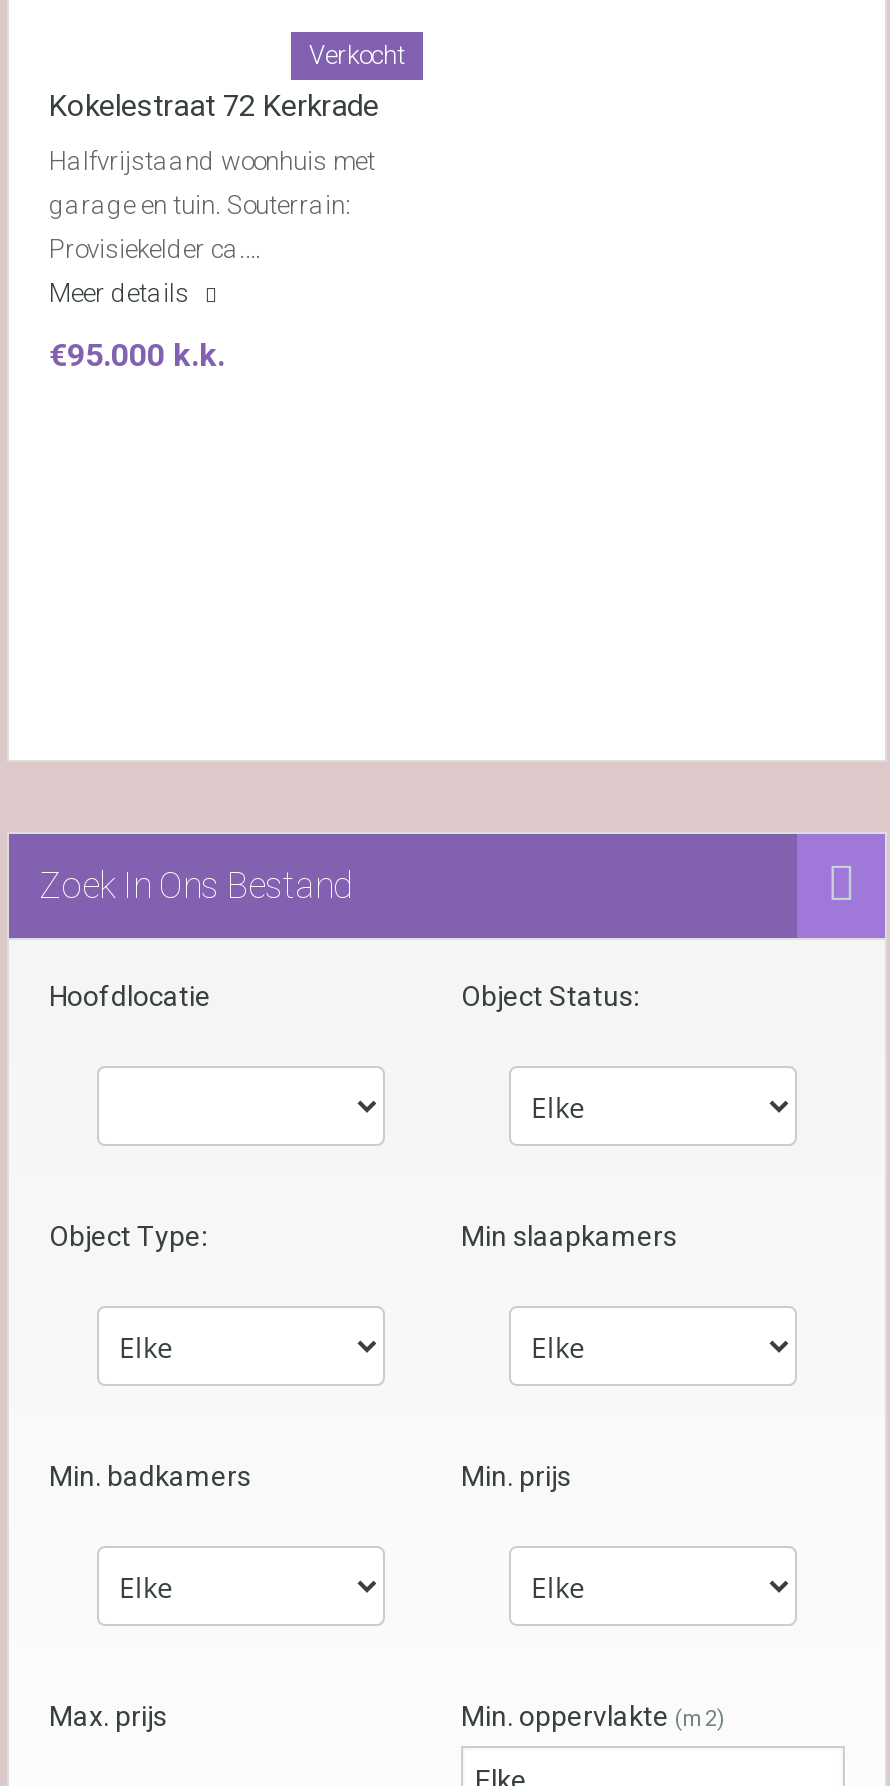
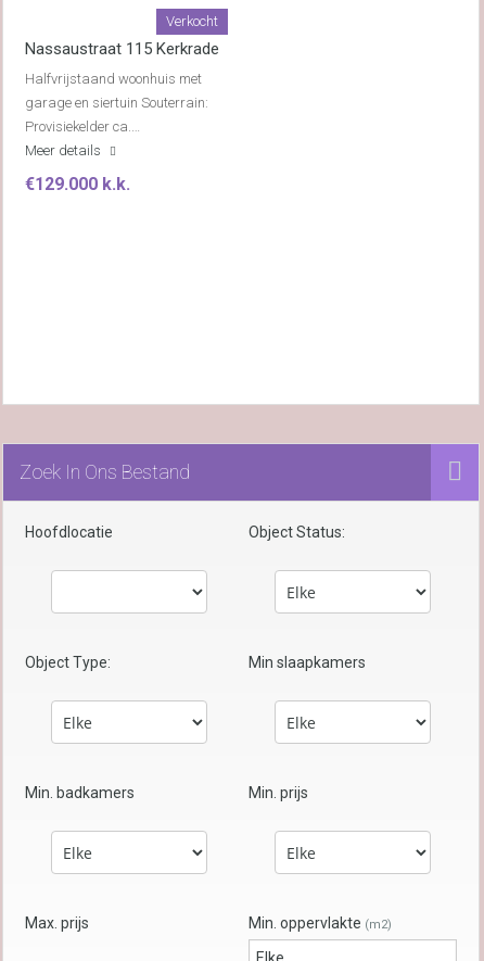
- Kokelestraat 72 Kerkrade
+ Nassaustraat 115 Kerkrade

- garage en tuin. Souterrain:
+ garage en siertuin Souterrain:

- €95.000 k.k.
+ €129.000 k.k.
